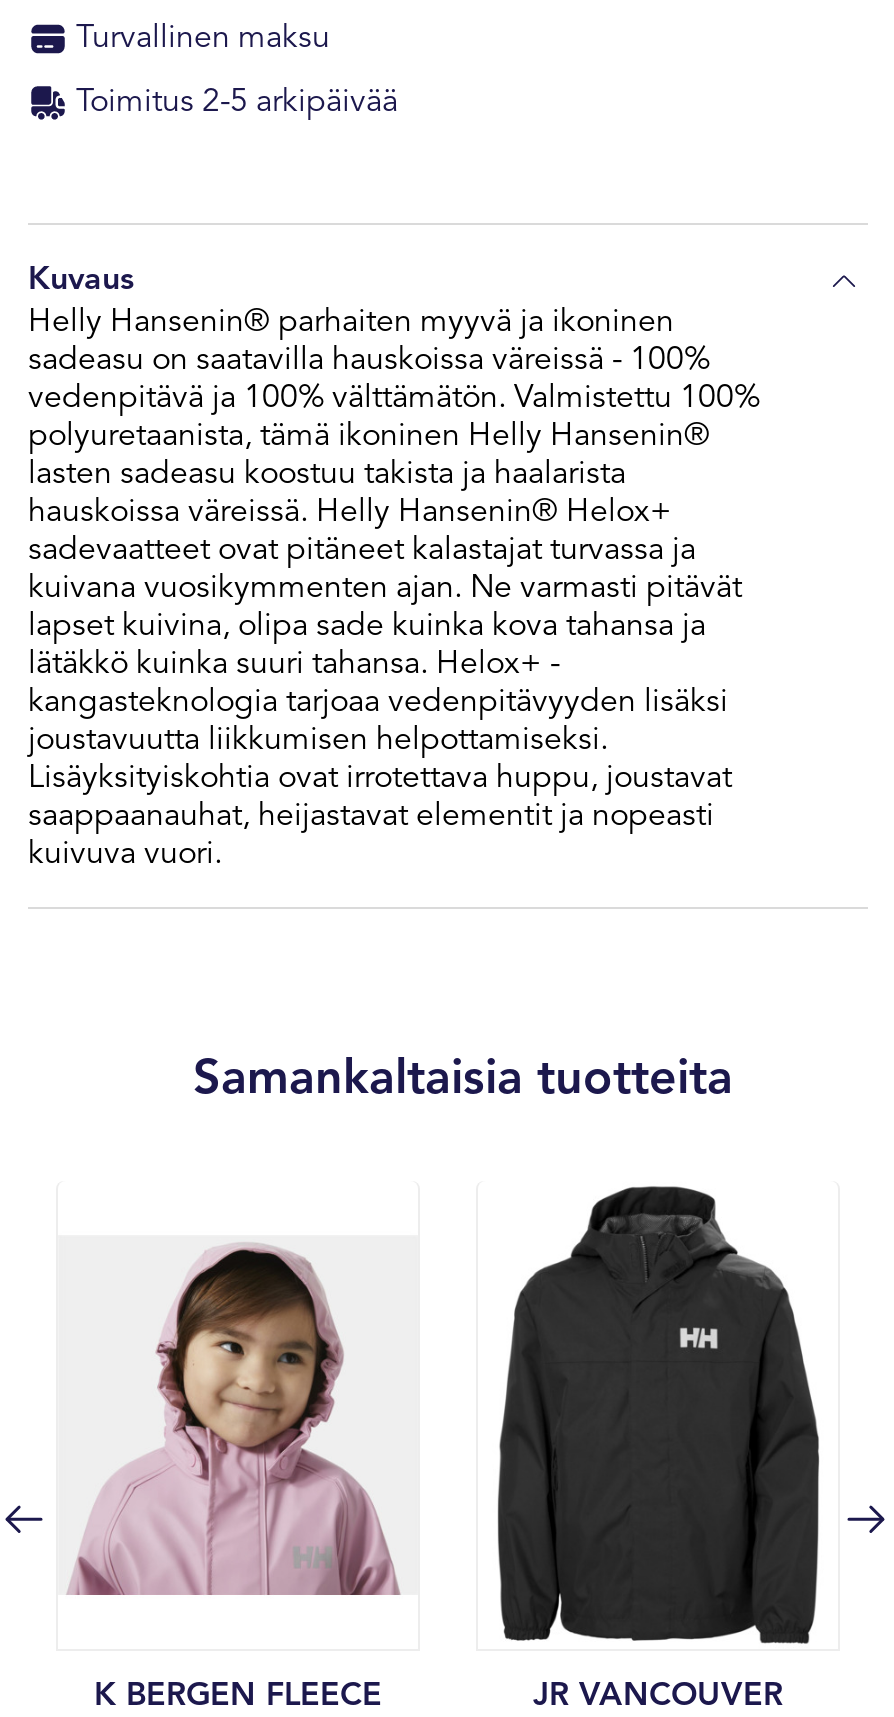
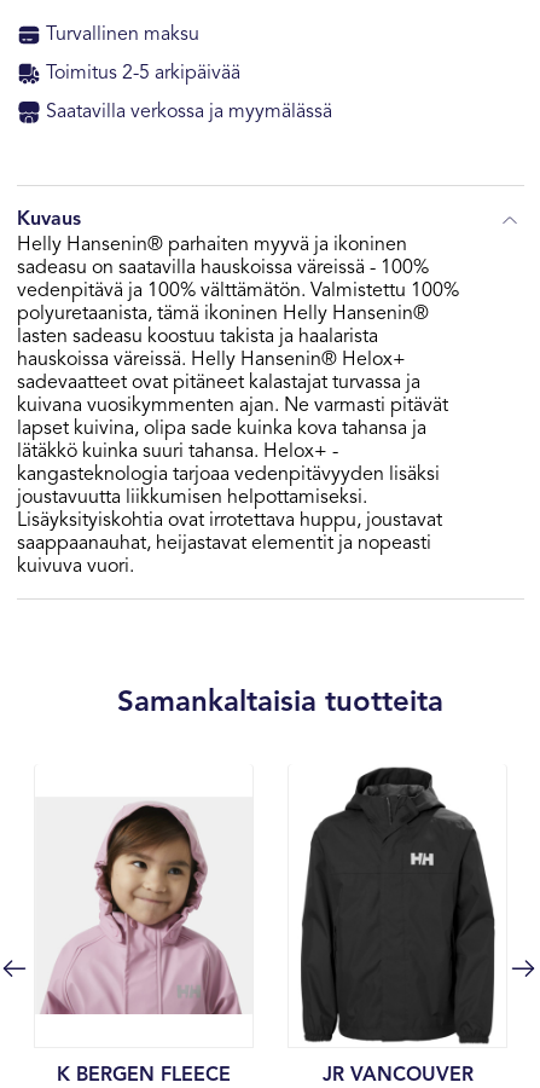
+ Saatavilla verkossa ja myymälässä
